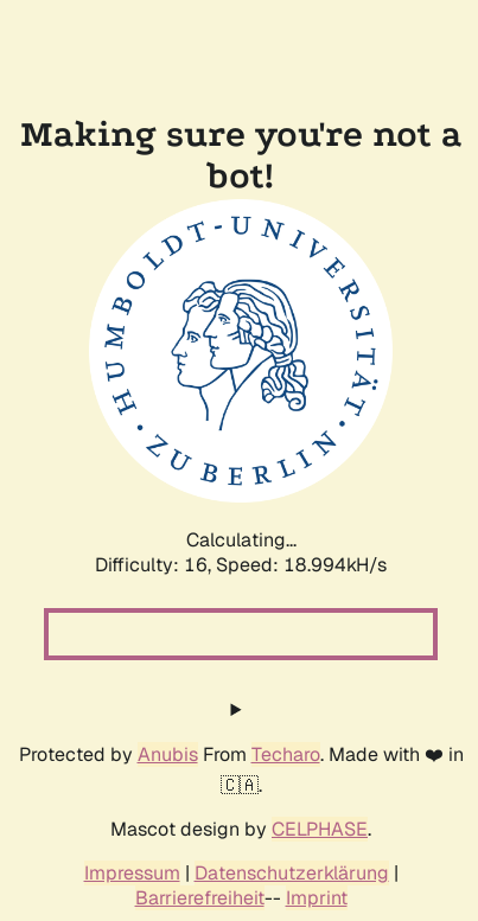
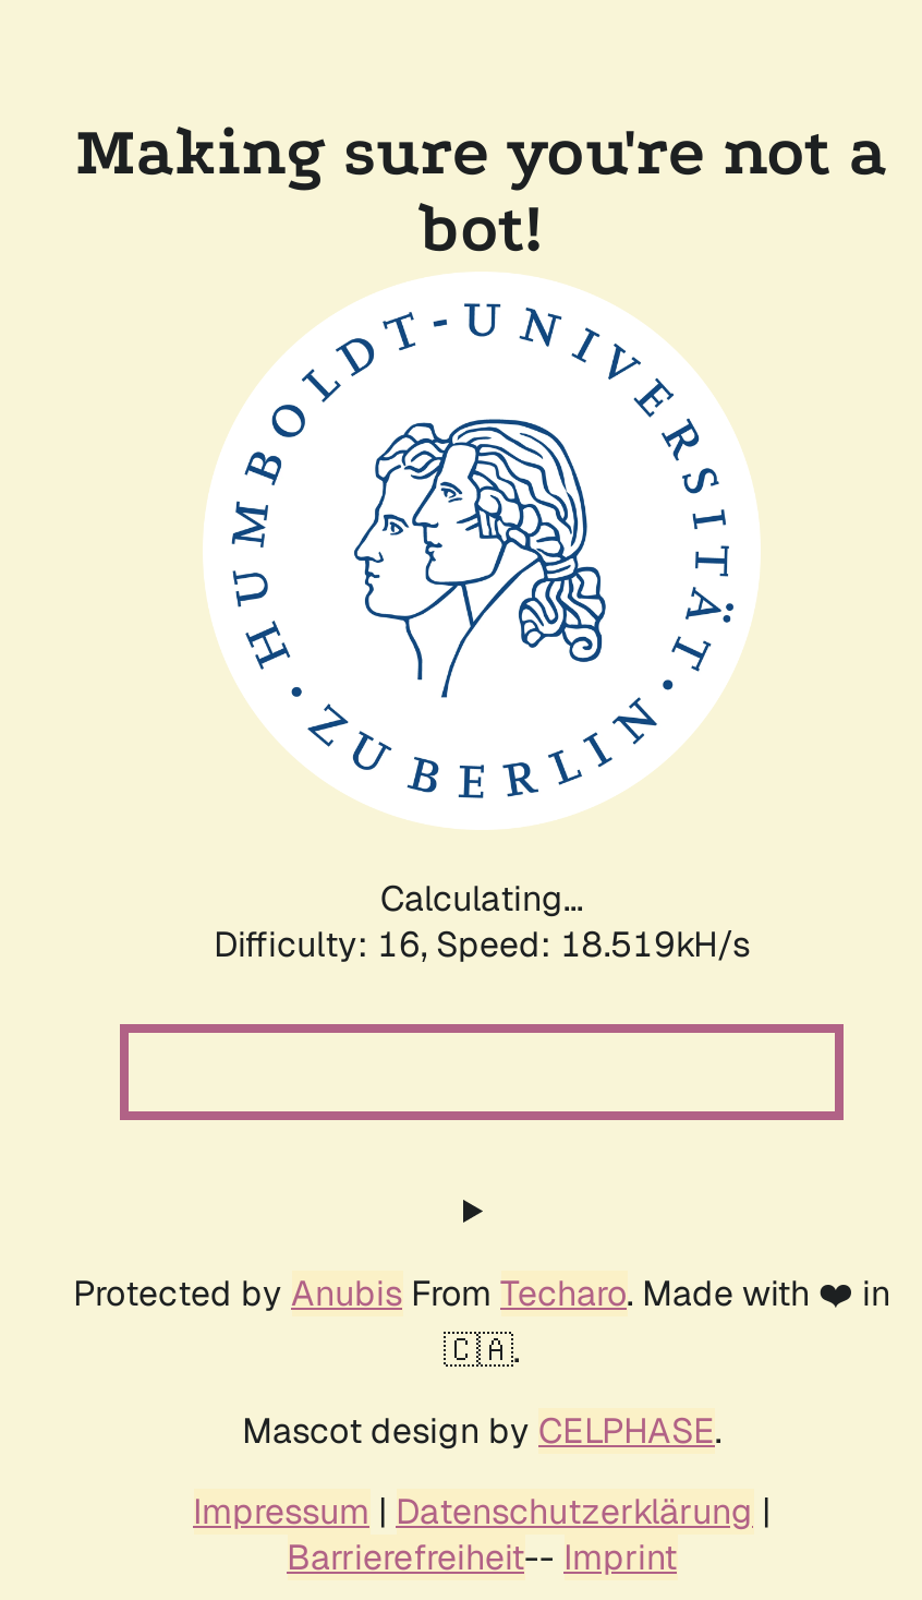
- Difficulty: 16, Speed: 18.994kH/s
+ Difficulty: 16, Speed: 18.519kH/s
